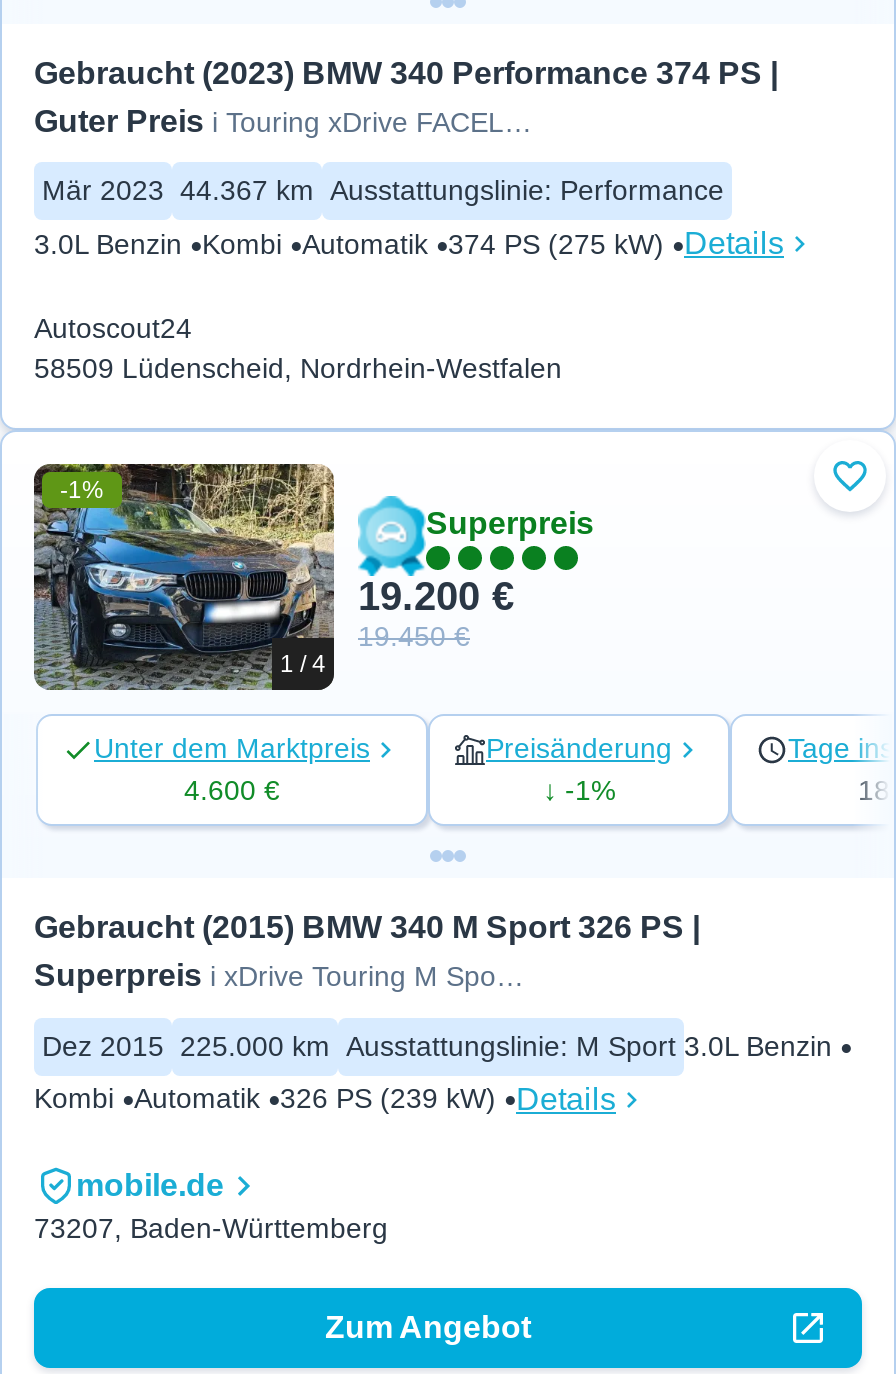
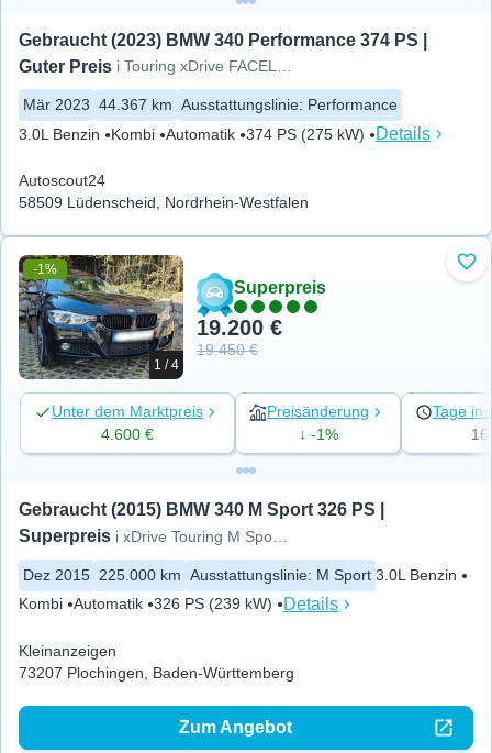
- 18
+ 16

- mobile.de
- 73207, Baden-Württemberg
+ Kleinanzeigen
+ 73207 Plochingen, Baden-Württemberg
